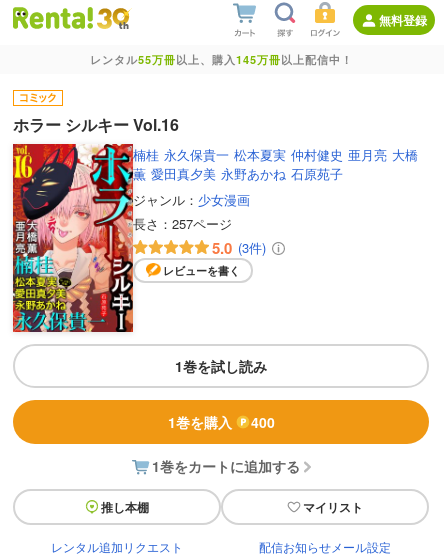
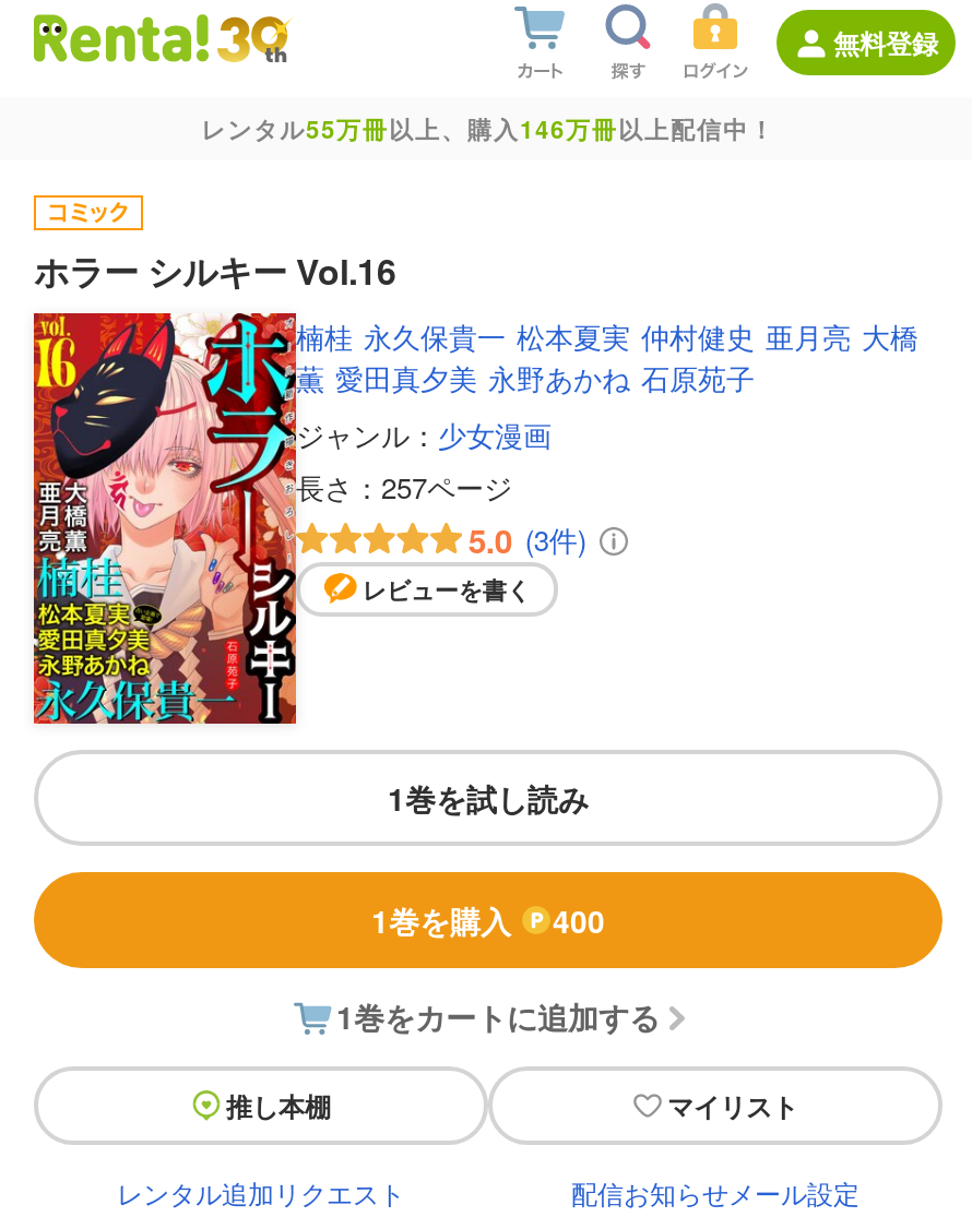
- レンタル55万冊以上、購入145万冊以上配信中！
+ レンタル55万冊以上、購入146万冊以上配信中！
